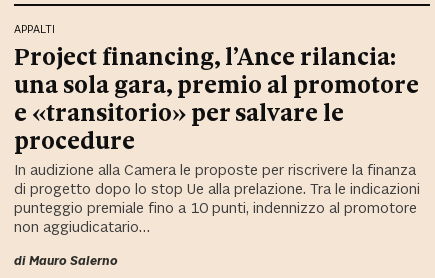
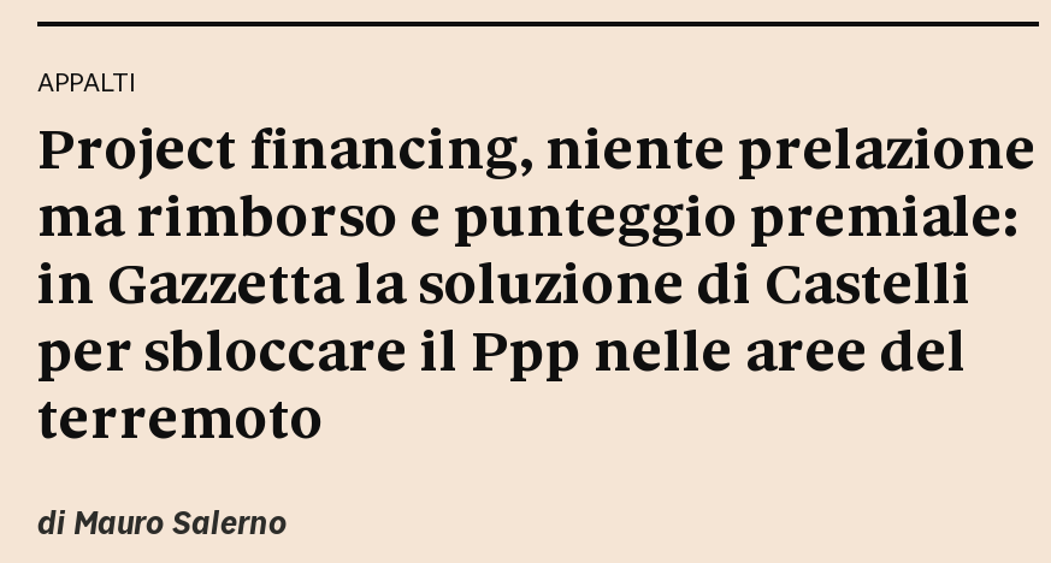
- Project financing, l’Ance rilancia:
- una sola gara, premio al promotore
- e «transitorio» per salvare le
- procedure
- In audizione alla Camera le proposte per riscrivere la finanza
- di progetto dopo lo stop Ue alla prelazione. Tra le indicazioni
- punteggio premiale fino a 10 punti, indennizzo al promotore
- non aggiudicatario…
+ Project financing, niente prelazione
+ ma rimborso e punteggio premiale:
+ in Gazzetta la soluzione di Castelli
+ per sbloccare il Ppp nelle aree del
+ terremoto
